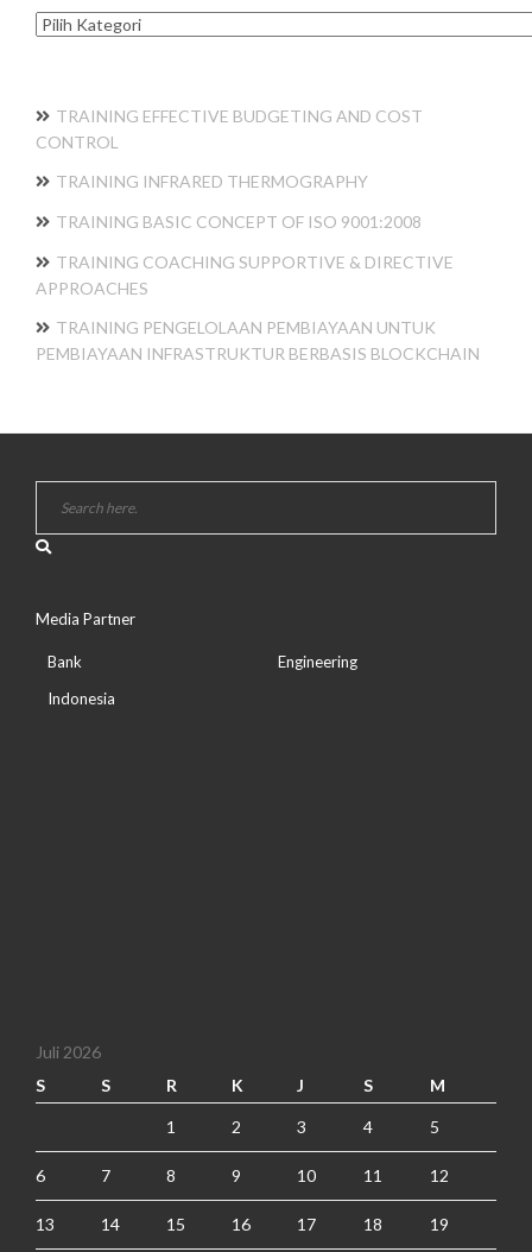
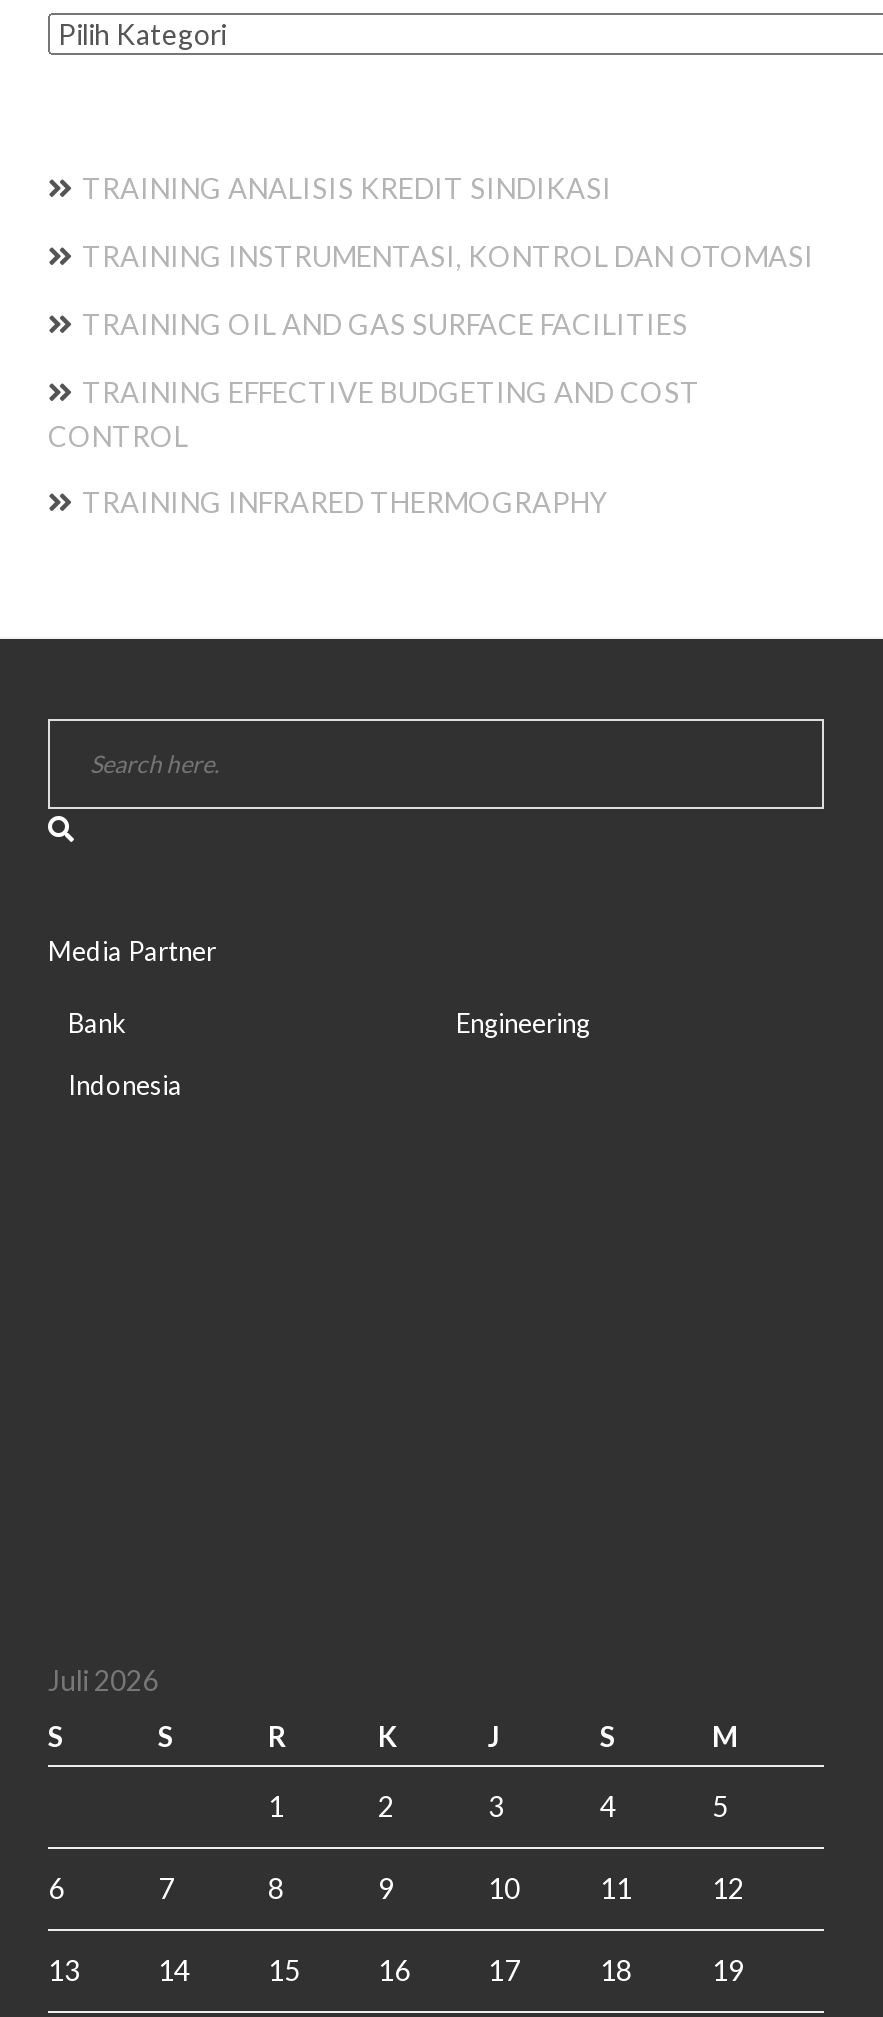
+ TRAINING ANALISIS KREDIT SINDIKASI
+ TRAINING INSTRUMENTASI, KONTROL DAN OTOMASI
+ TRAINING OIL AND GAS SURFACE FACILITIES

moved down: TRAINING EFFECTIVE BUDGETING AND COST | CONTROL | TRAINING INFRARED THERMOGRAPHY

- TRAINING BASIC CONCEPT OF ISO 9001:2008
- TRAINING COACHING SUPPORTIVE & DIRECTIVE
- APPROACHES
- TRAINING PENGELOLAAN PEMBIAYAAN UNTUK
- PEMBIAYAAN INFRASTRUKTUR BERBASIS BLOCKCHAIN
